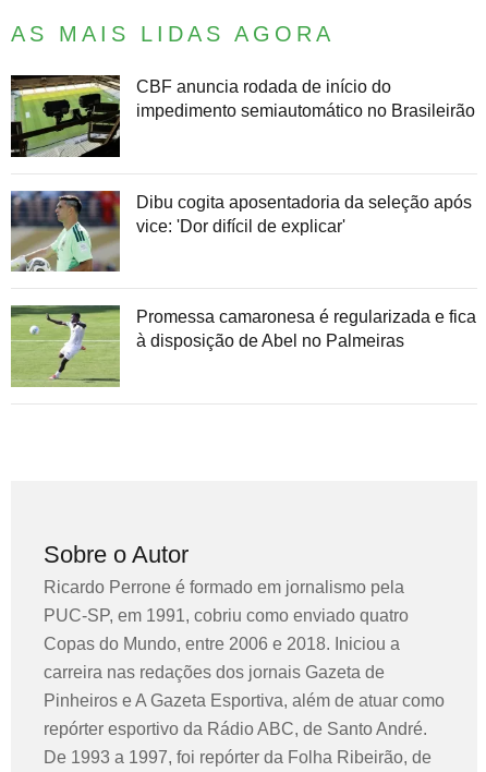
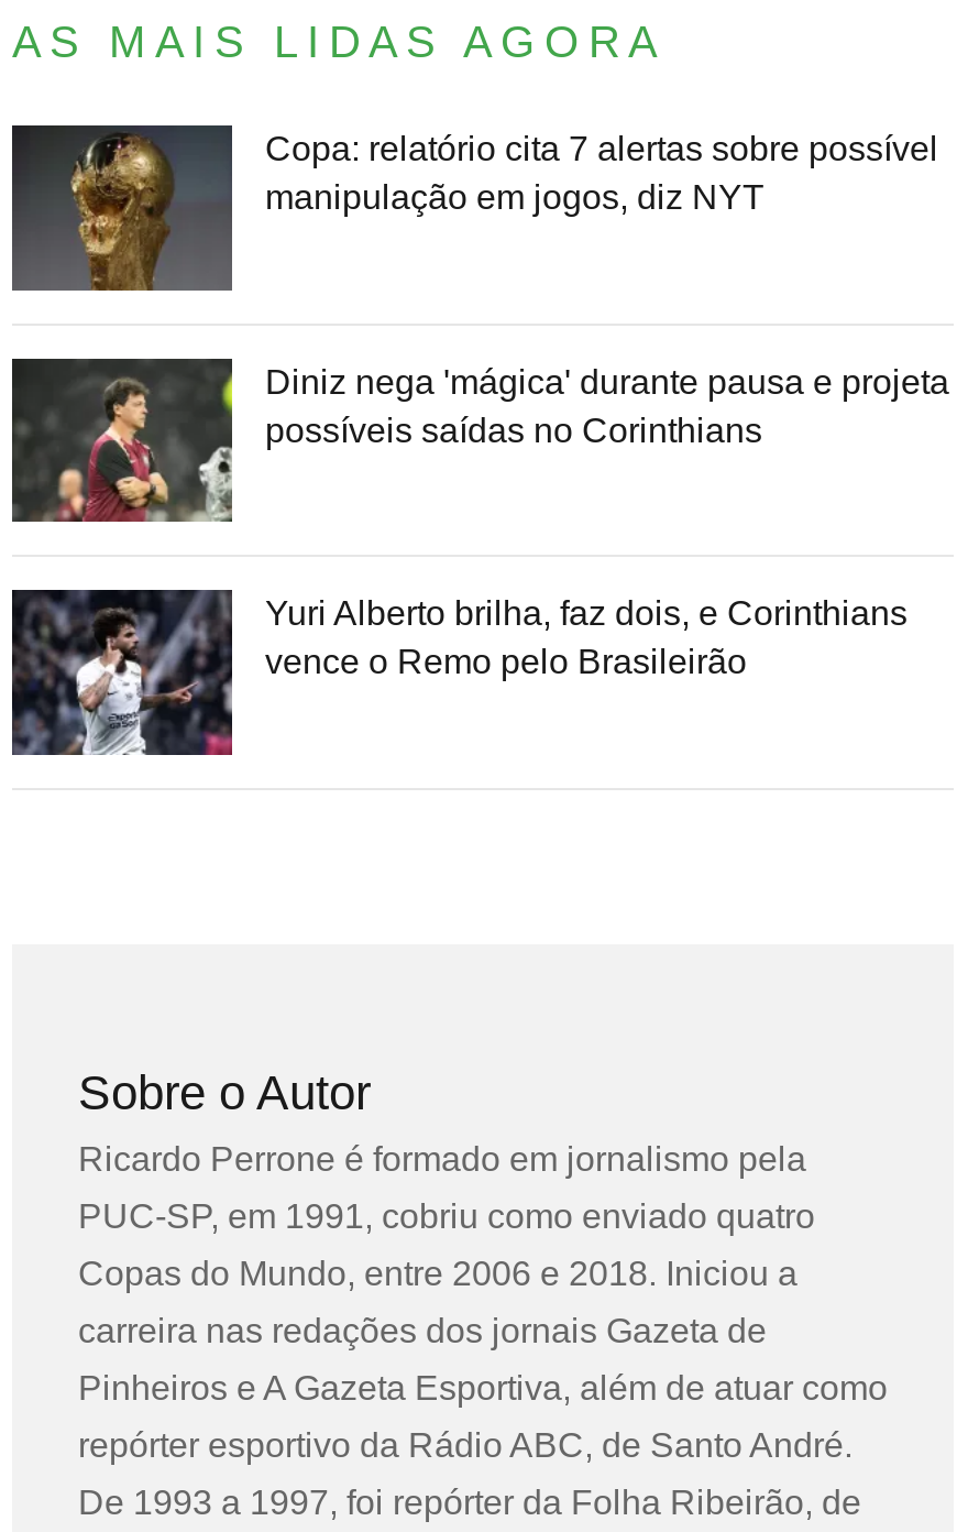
- [image]
- CBF anuncia rodada de início do
- impedimento semiautomático no Brasileirão
+ [image]
+ Copa: relatório cita 7 alertas sobre possível
+ manipulação em jogos, diz NYT

- [image]
- Dibu cogita aposentadoria da seleção após
- vice: 'Dor difícil de explicar'
+ [image]
+ Diniz nega 'mágica' durante pausa e projeta
+ possíveis saídas no Corinthians

- [image]
- Promessa camaronesa é regularizada e fica
- à disposição de Abel no Palmeiras
+ [image]
+ Yuri Alberto brilha, faz dois, e Corinthians
+ vence o Remo pelo Brasileirão
